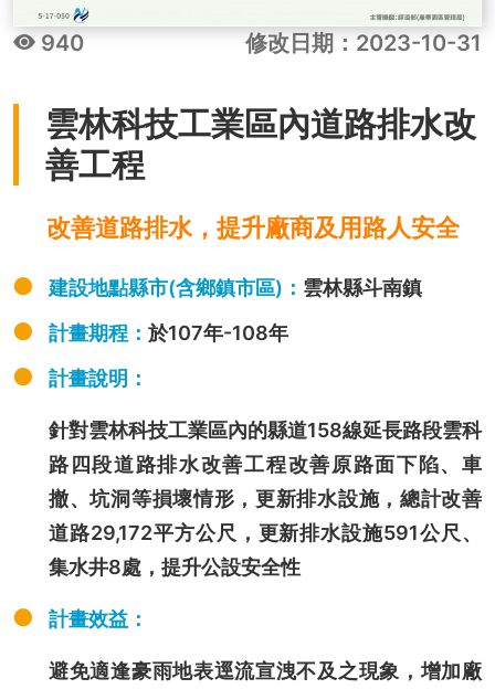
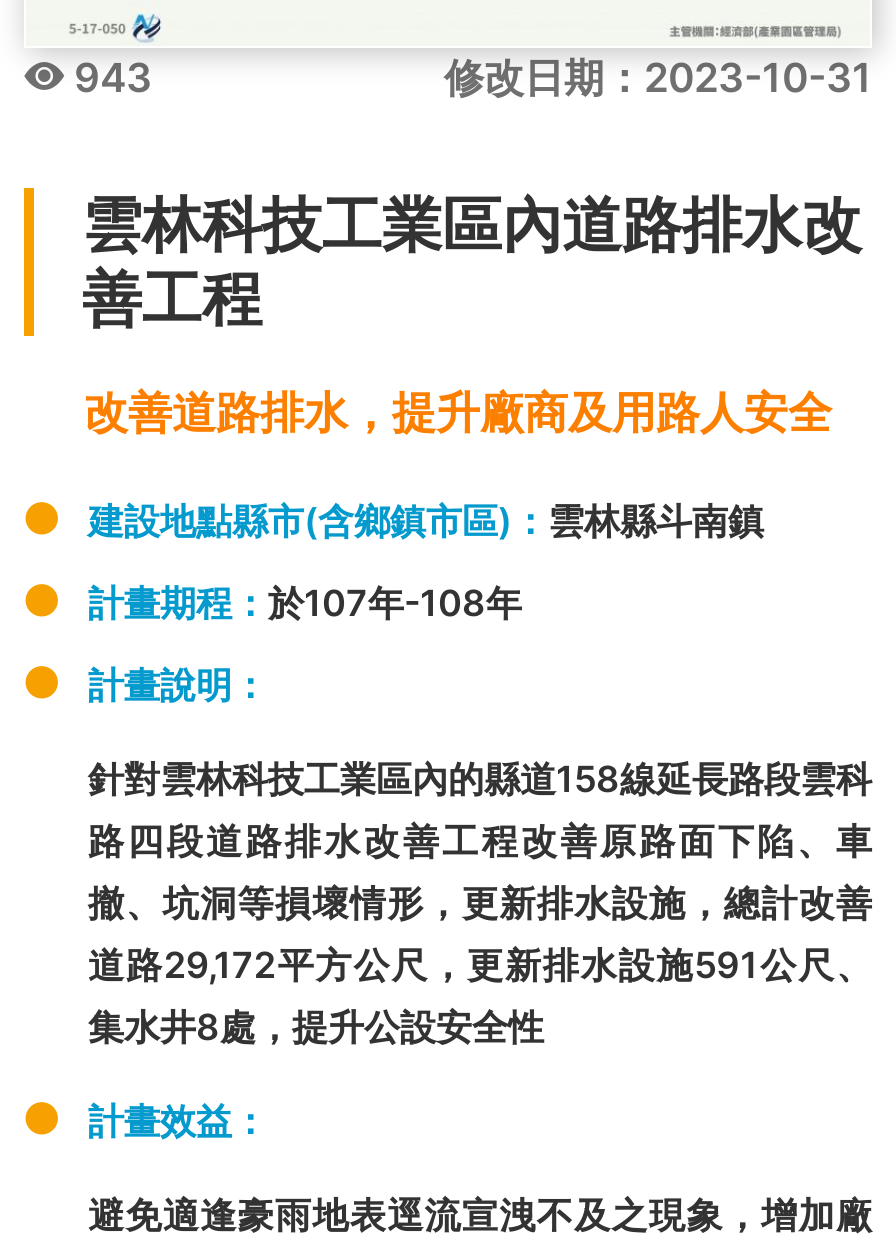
- 940
+ 943
